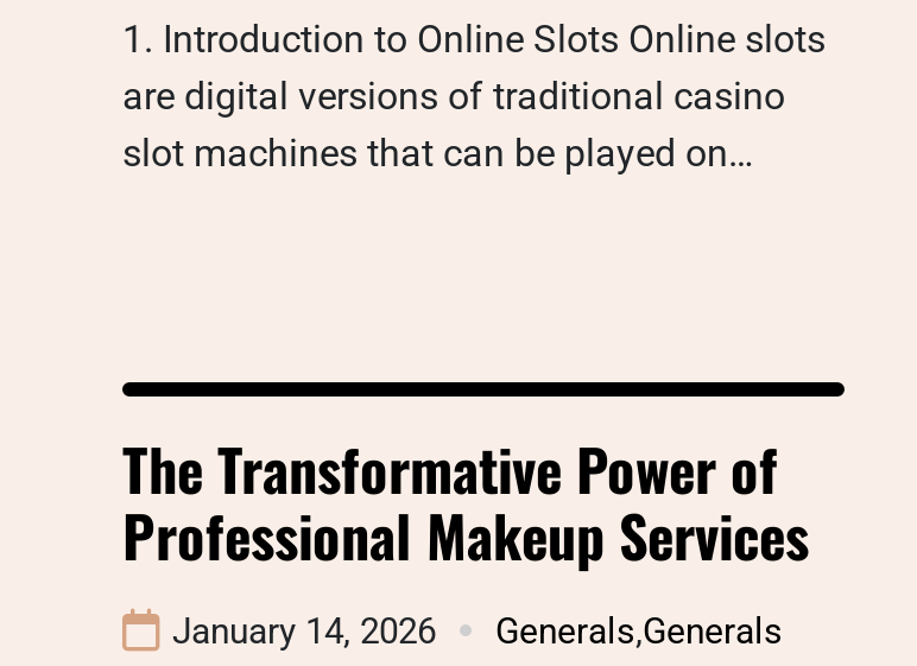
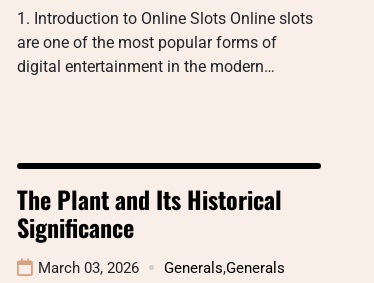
- are digital versions of traditional casino
- slot machines that can be played on…
+ are one of the most popular forms of
+ digital entertainment in the modern…

- The Transformative Power of
- Professional Makeup Services
- January 14, 2026
+ The Plant and Its Historical
+ Significance
+ March 03, 2026
